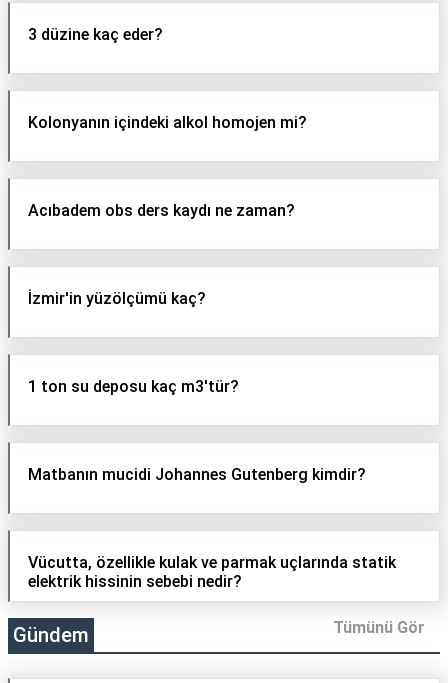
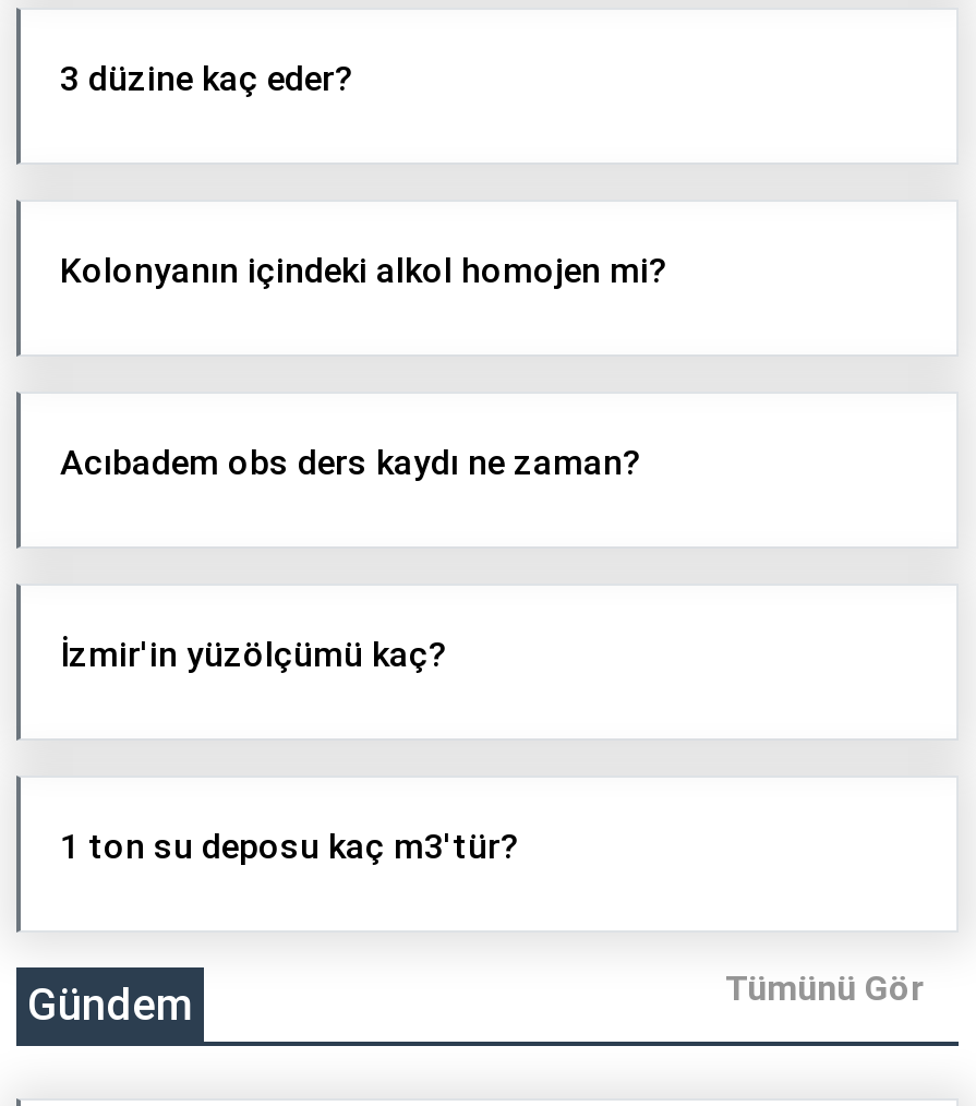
- Matbanın mucidi Johannes Gutenberg kimdir?

- Vücutta, özellikle kulak ve parmak uçlarında statik
- elektrik hissinin sebebi nedir?
